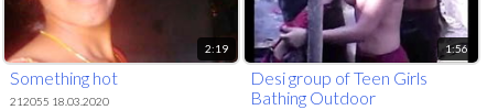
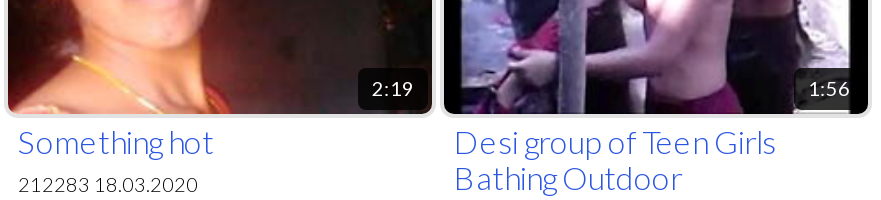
- 212055 18.03.2020
+ 212283 18.03.2020
